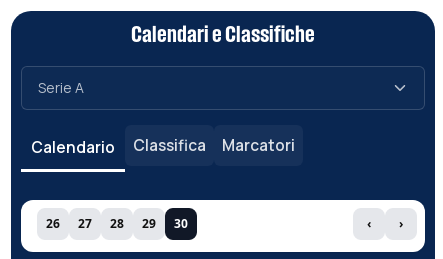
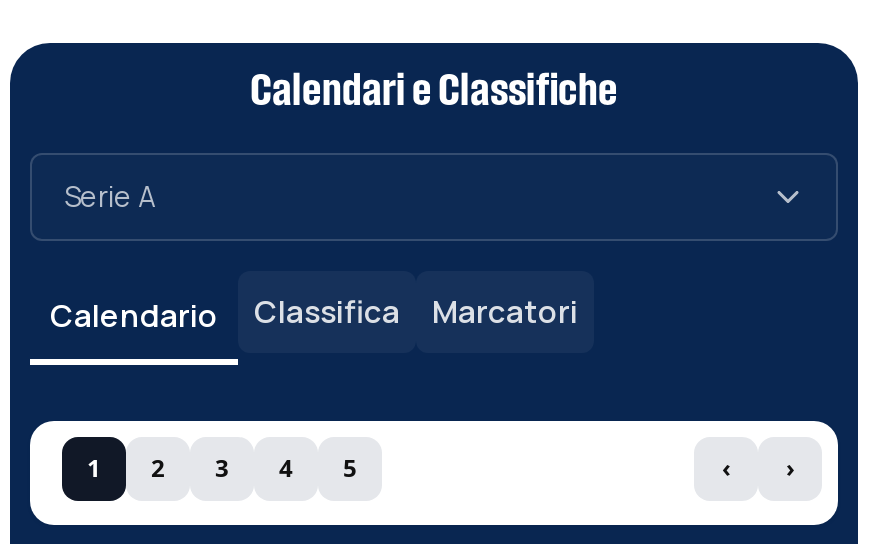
- 26
+ 1

- 27
+ 2

- 28
+ 3

- 29
+ 4

- 30
+ 5
